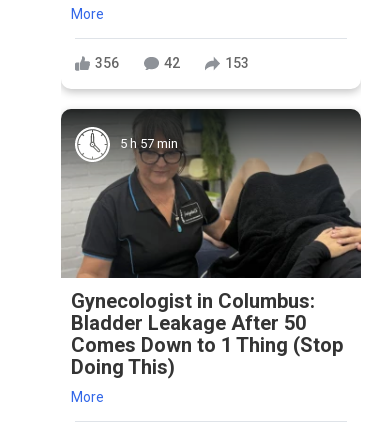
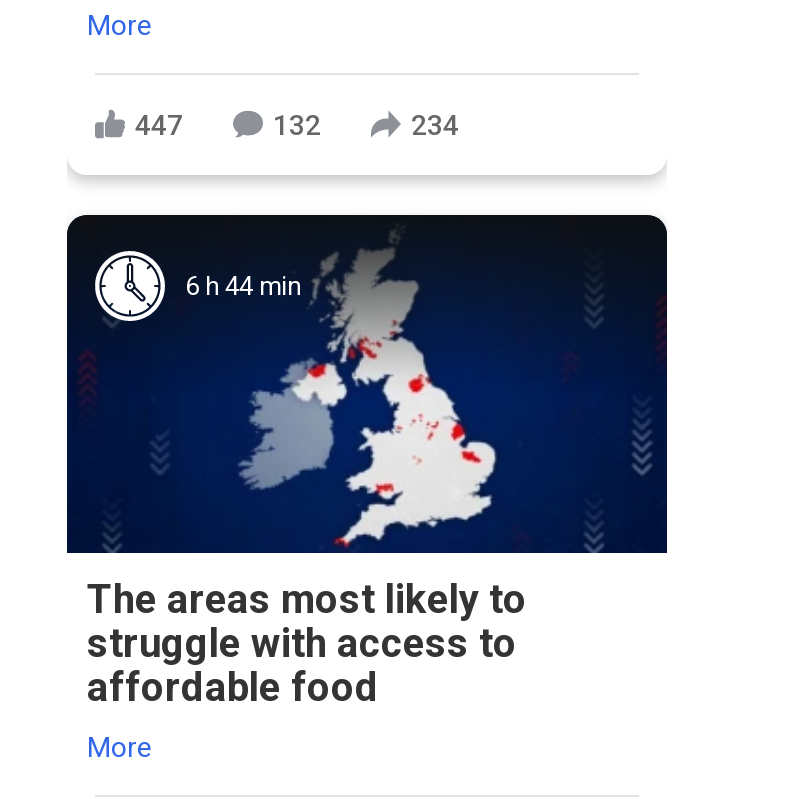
- 356
- 42
- 153
+ 447
+ 132
+ 234

- [image]
- 5 h 57 min
+ [image]
+ 6 h 44 min

- Gynecologist in Columbus:
- Bladder Leakage After 50
- Comes Down to 1 Thing (Stop
- Doing This)
+ The areas most likely to
+ struggle with access to
+ affordable food
